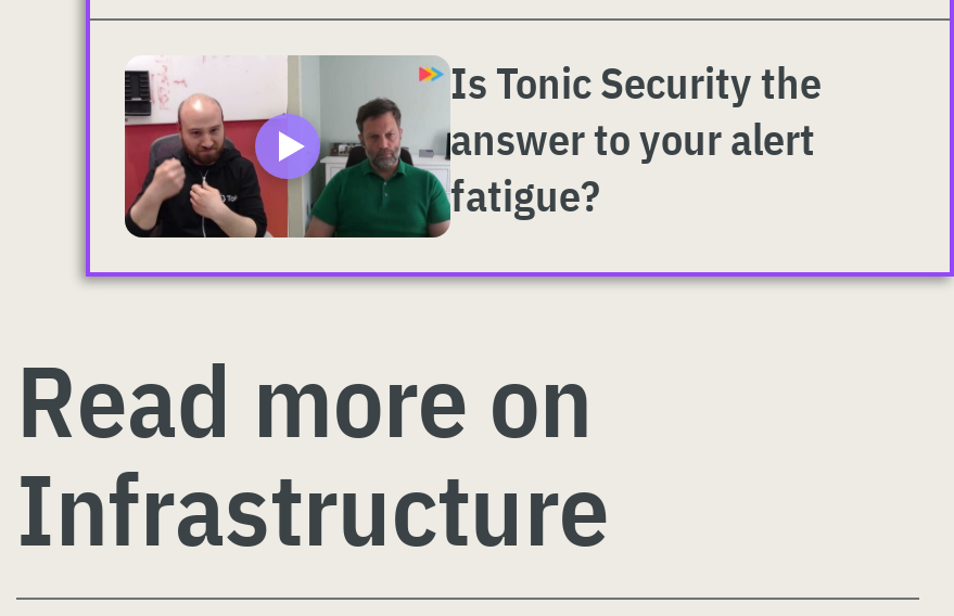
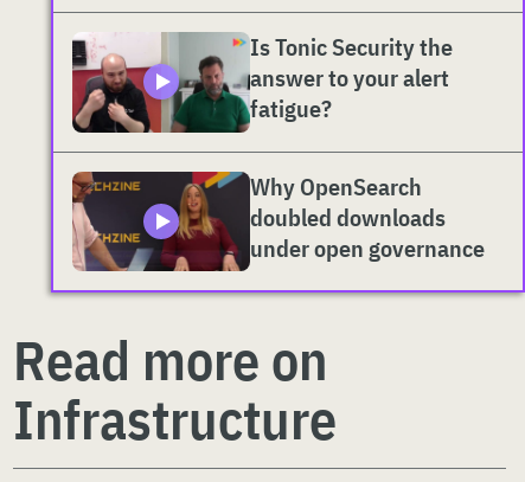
+ [image]
+ Why OpenSearch
+ doubled downloads
+ under open governance
